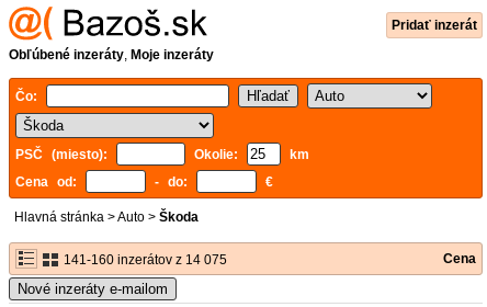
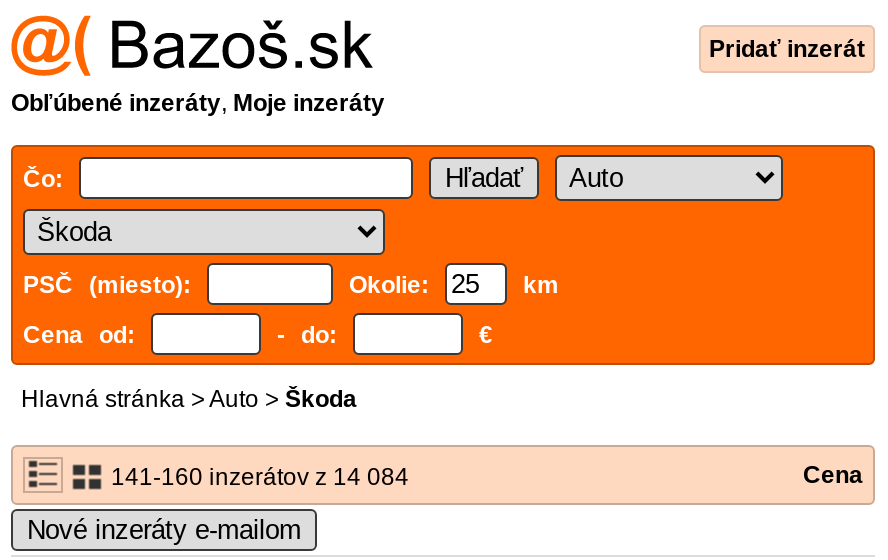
- 141-160 inzerátov z 14 075
+ 141-160 inzerátov z 14 084
